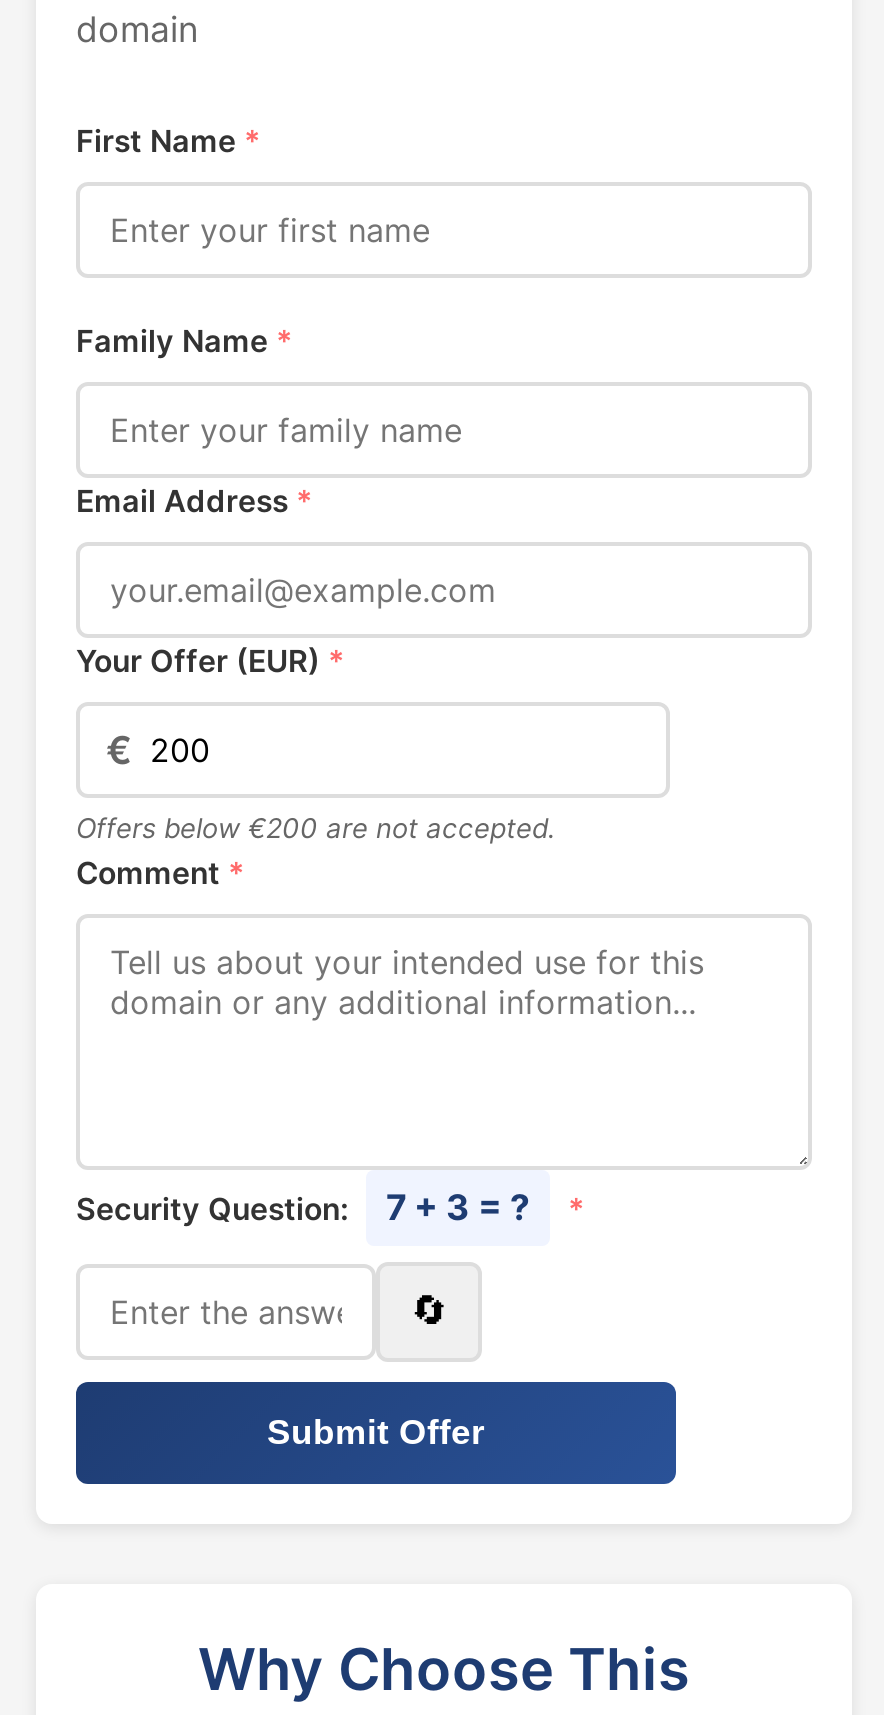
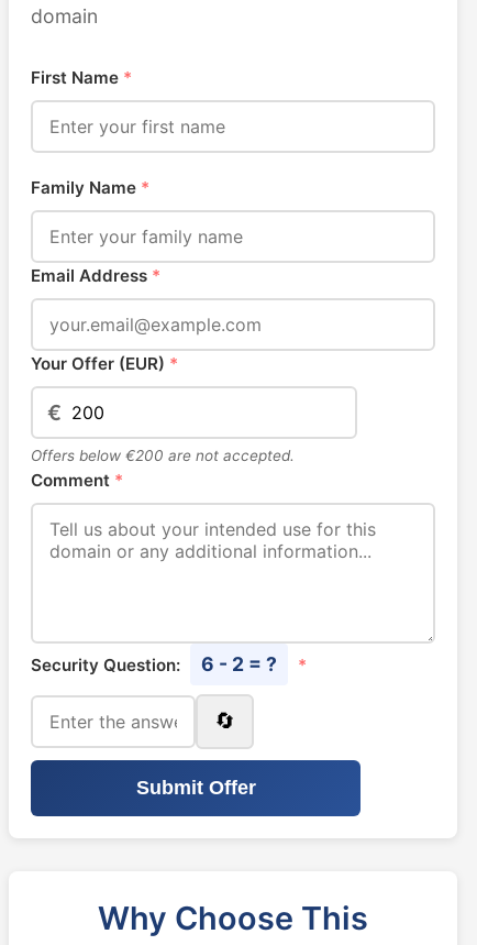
- 7 + 3 = ?
+ 6 - 2 = ?
